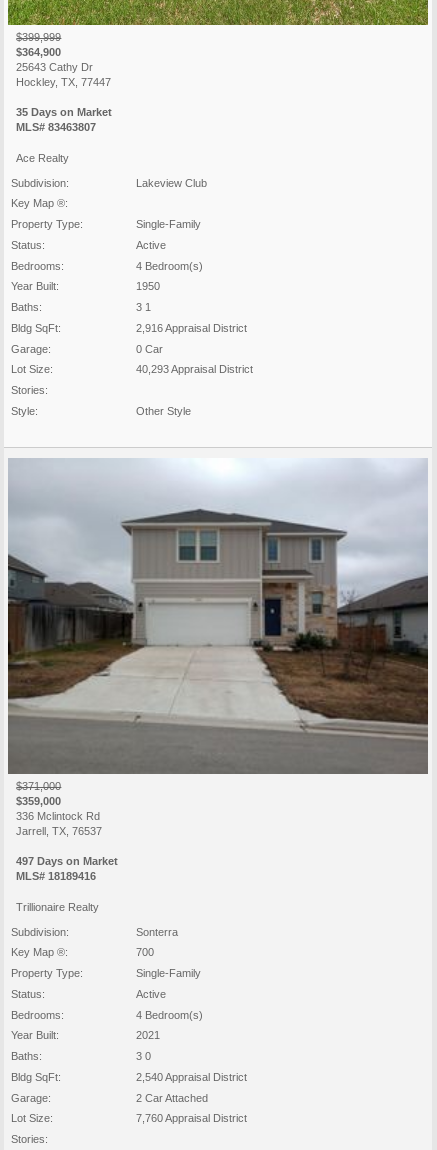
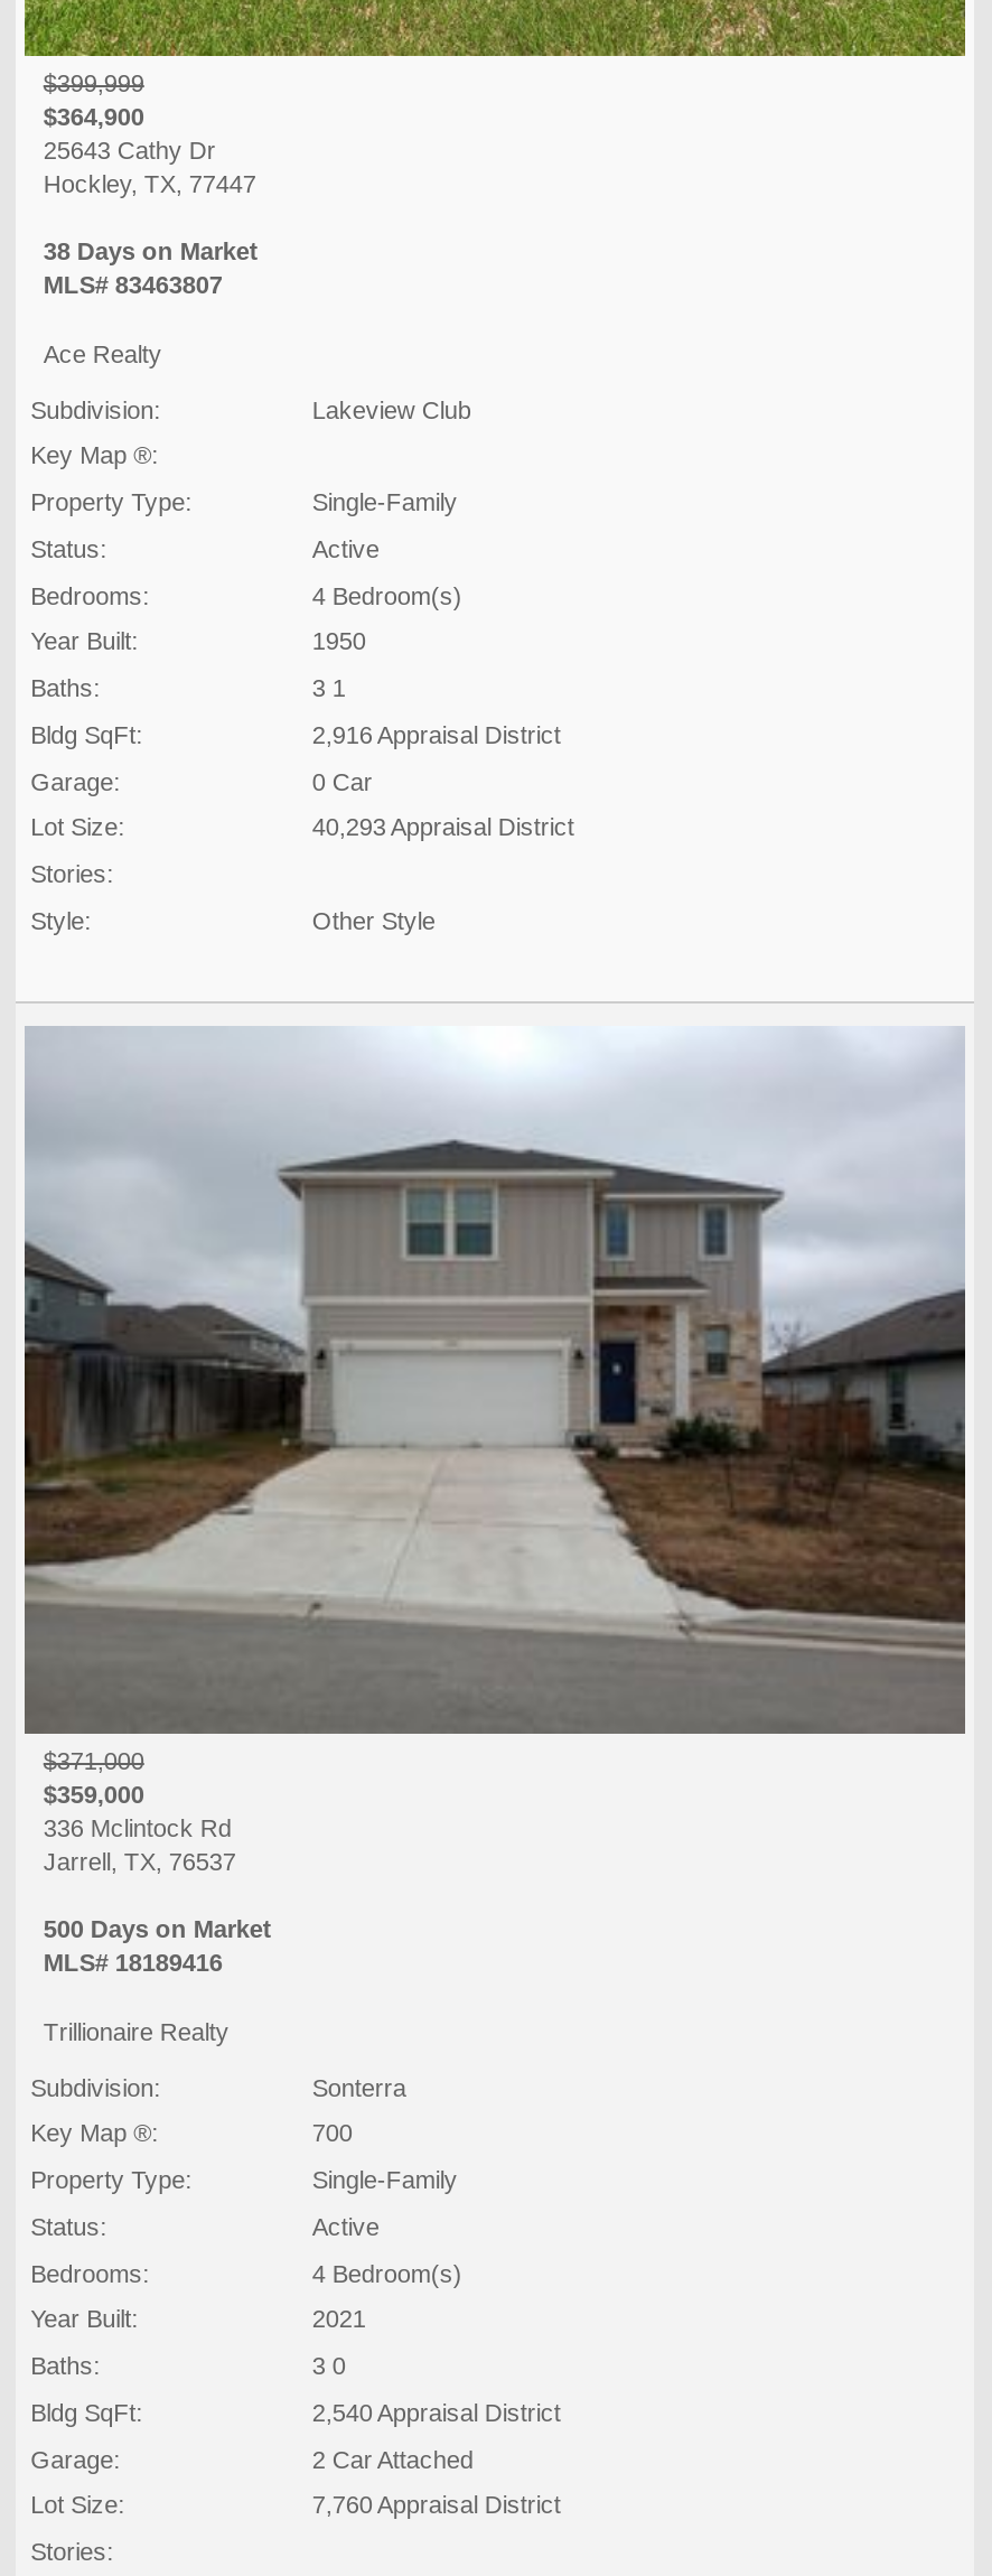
- 35 Days on Market
+ 38 Days on Market

- 497 Days on Market
+ 500 Days on Market
